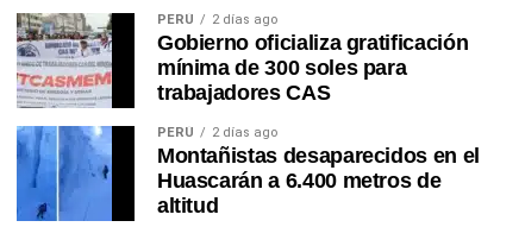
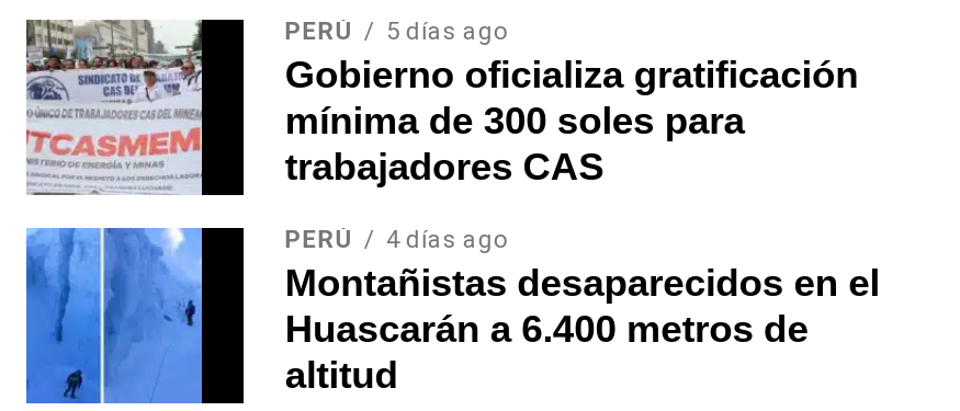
- 2 días ago
+ 5 días ago

- 2 días ago
+ 4 días ago
